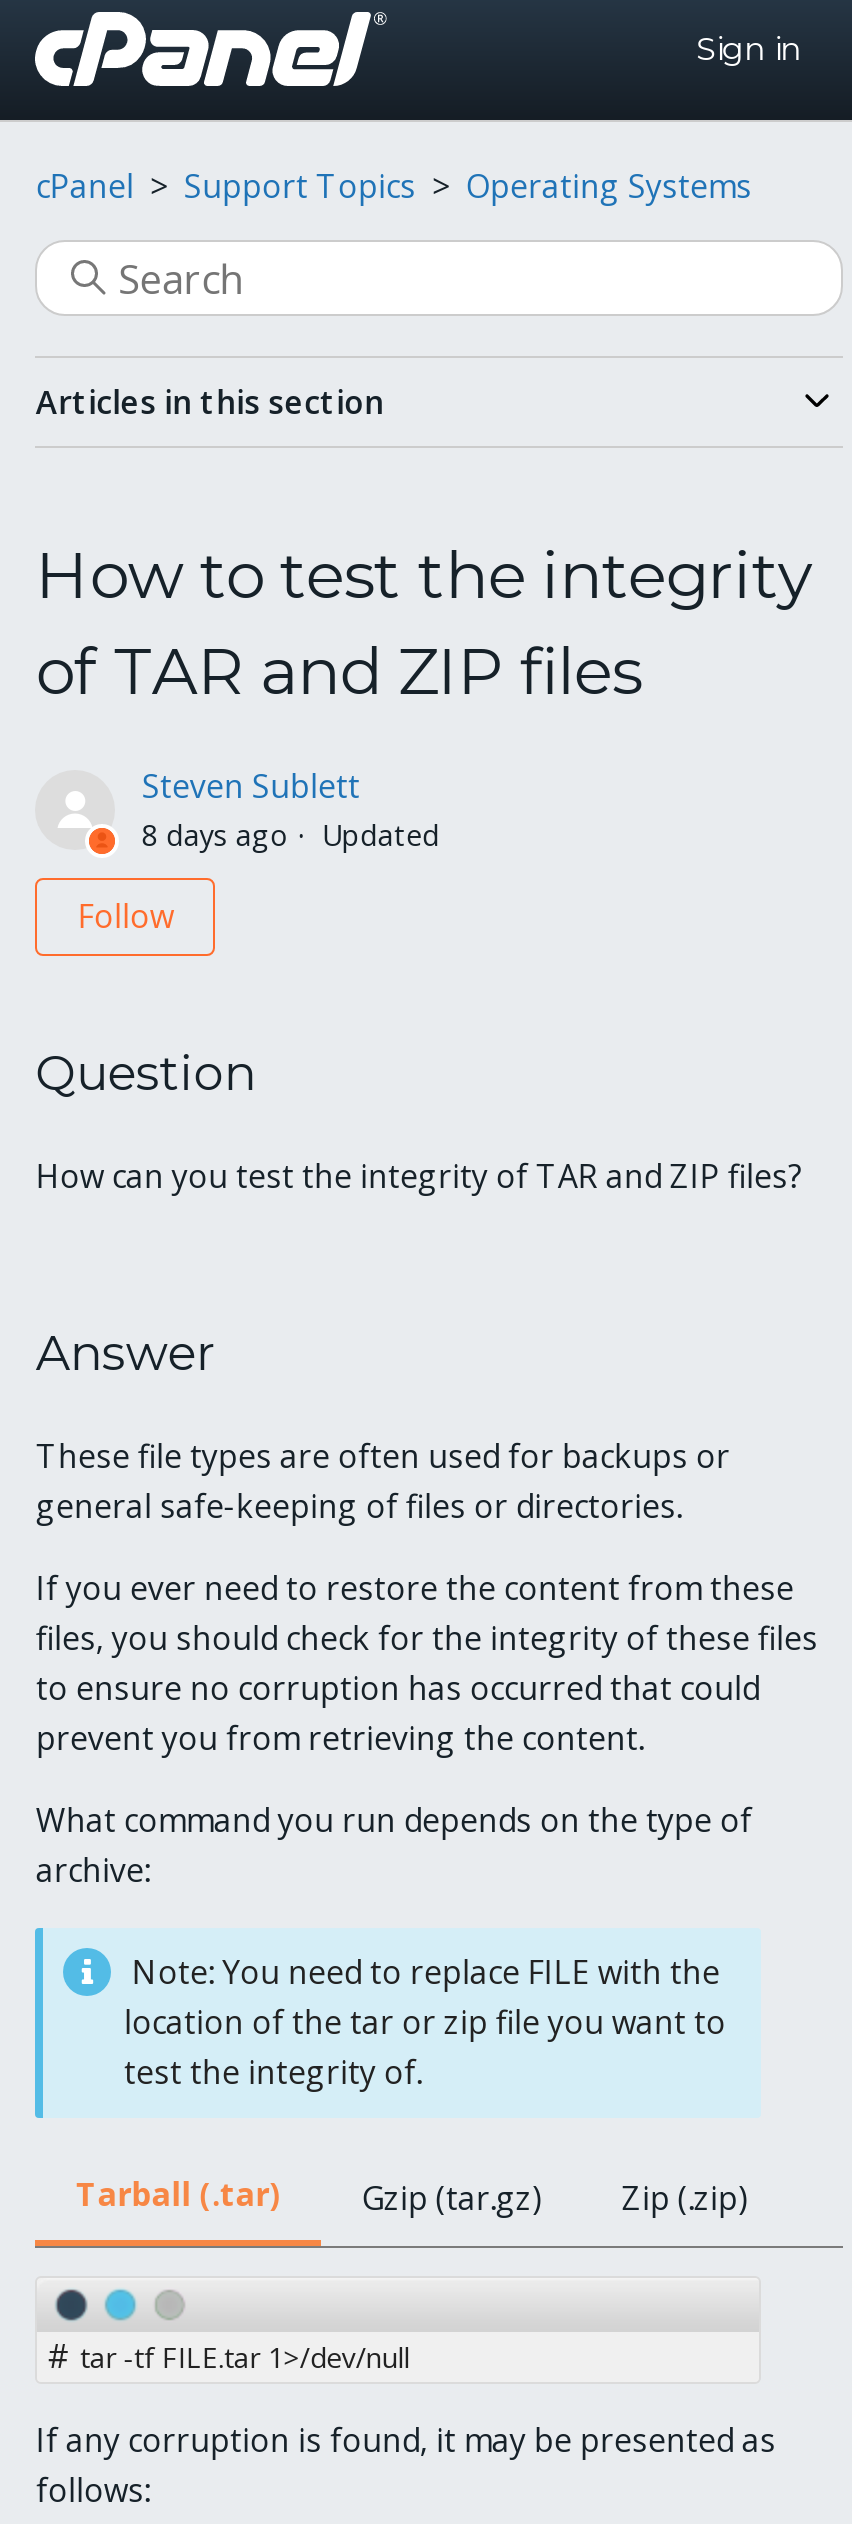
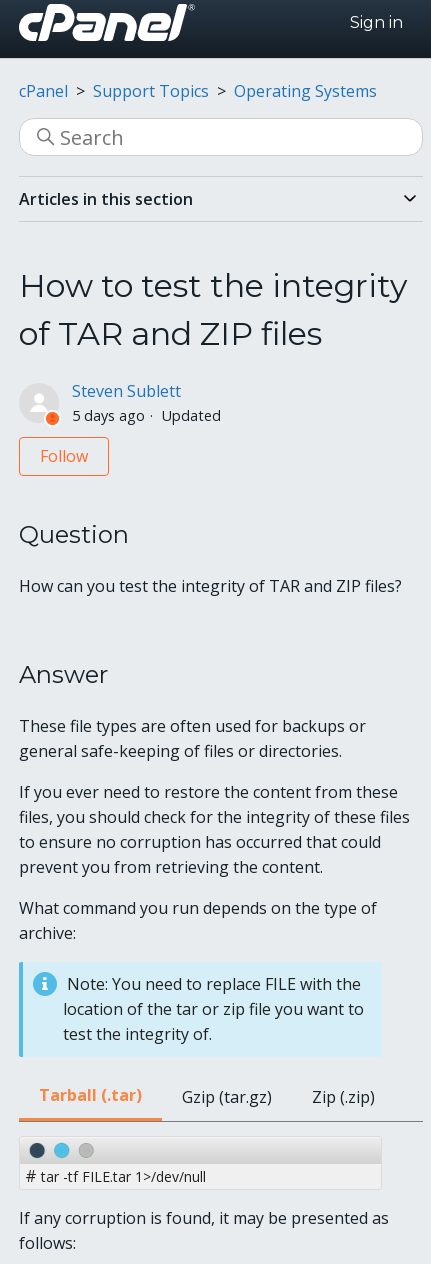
- 8 days ago Updated
+ 5 days ago Updated
